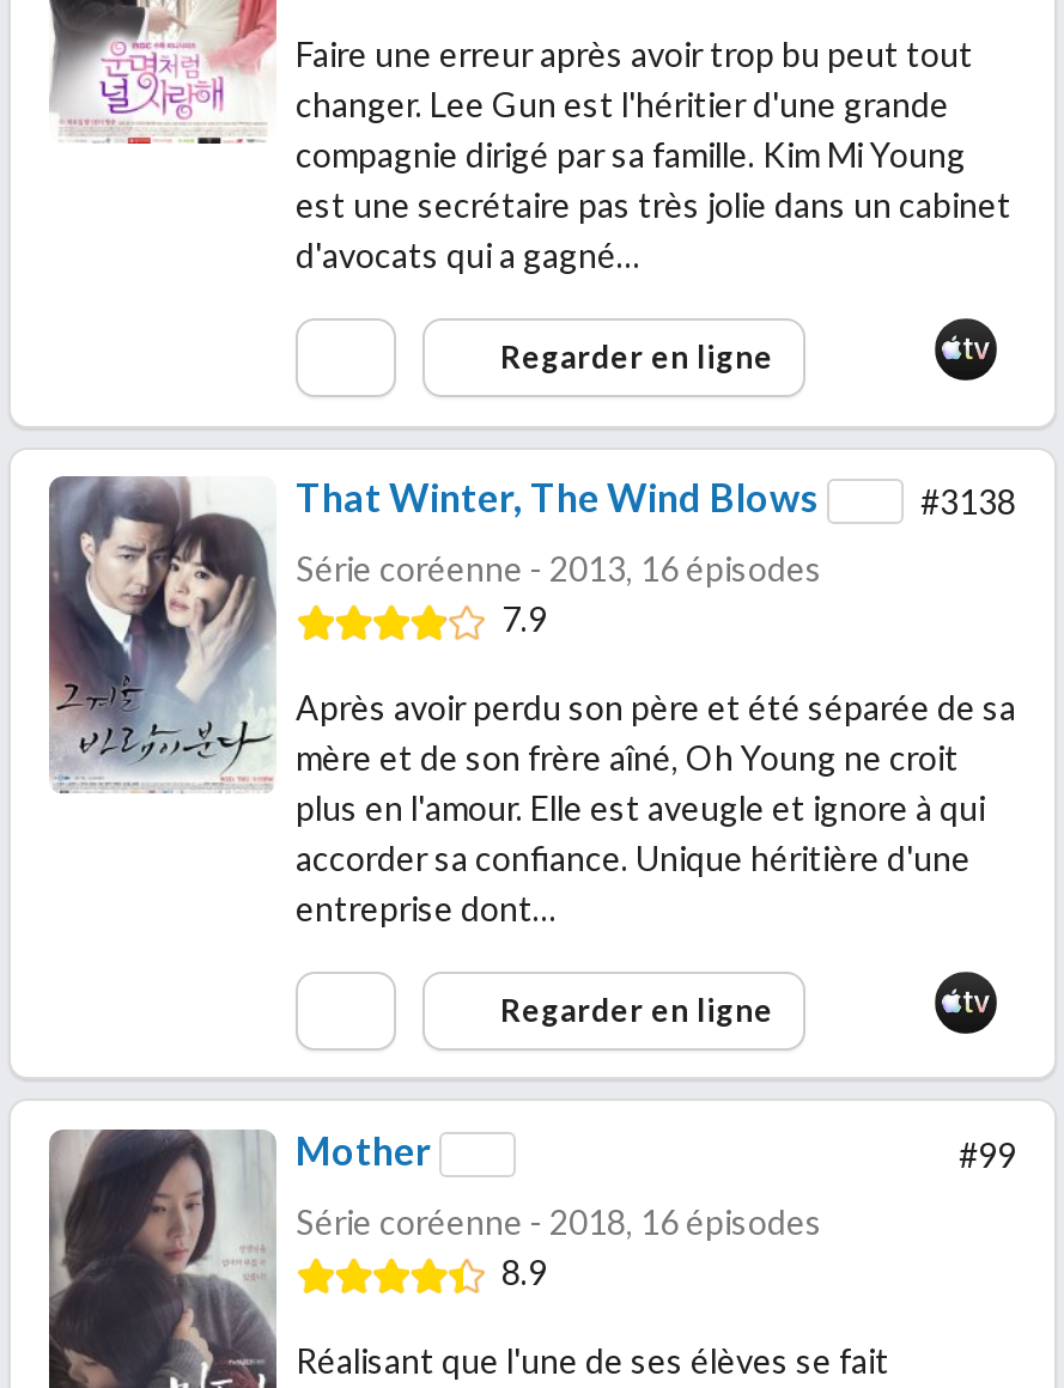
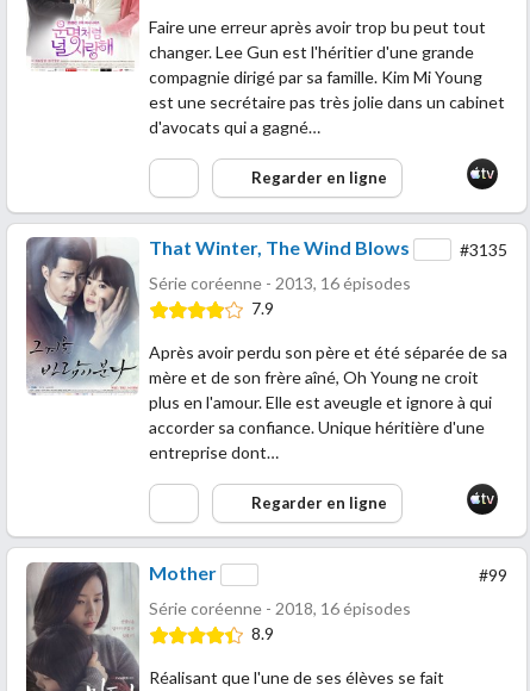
- #3138
+ #3135
